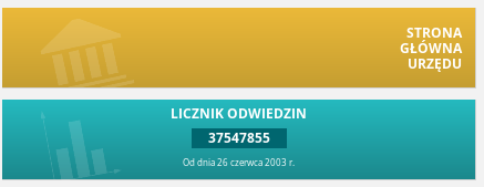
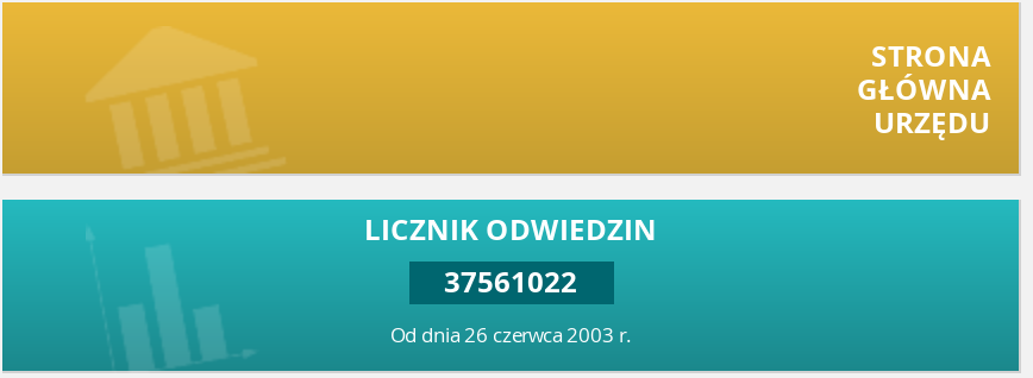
- 37547855
+ 37561022
